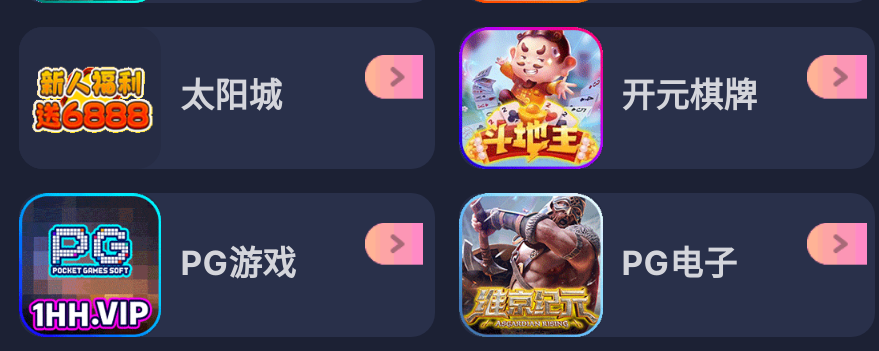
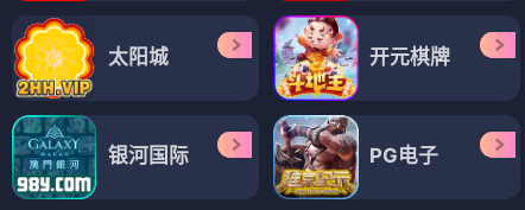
- [image]
+ [image]

- [image]
- PG游戏
+ [image]
+ 银河国际
